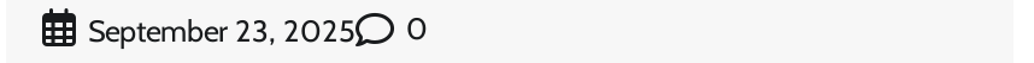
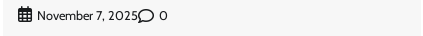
- September 23, 2025
+ November 7, 2025
